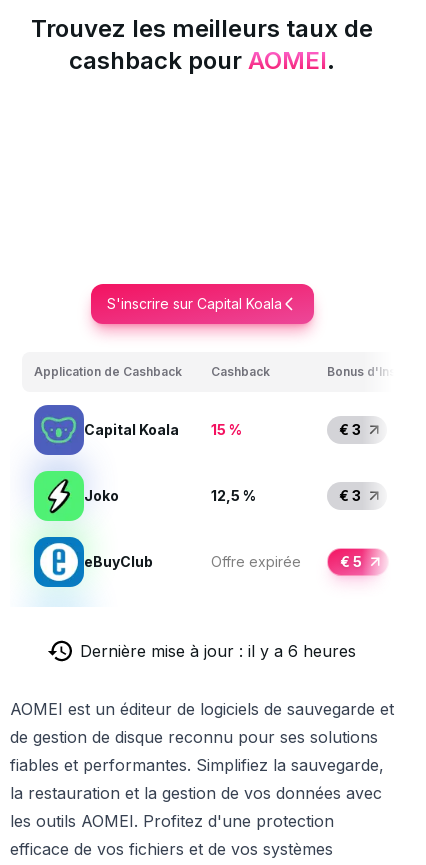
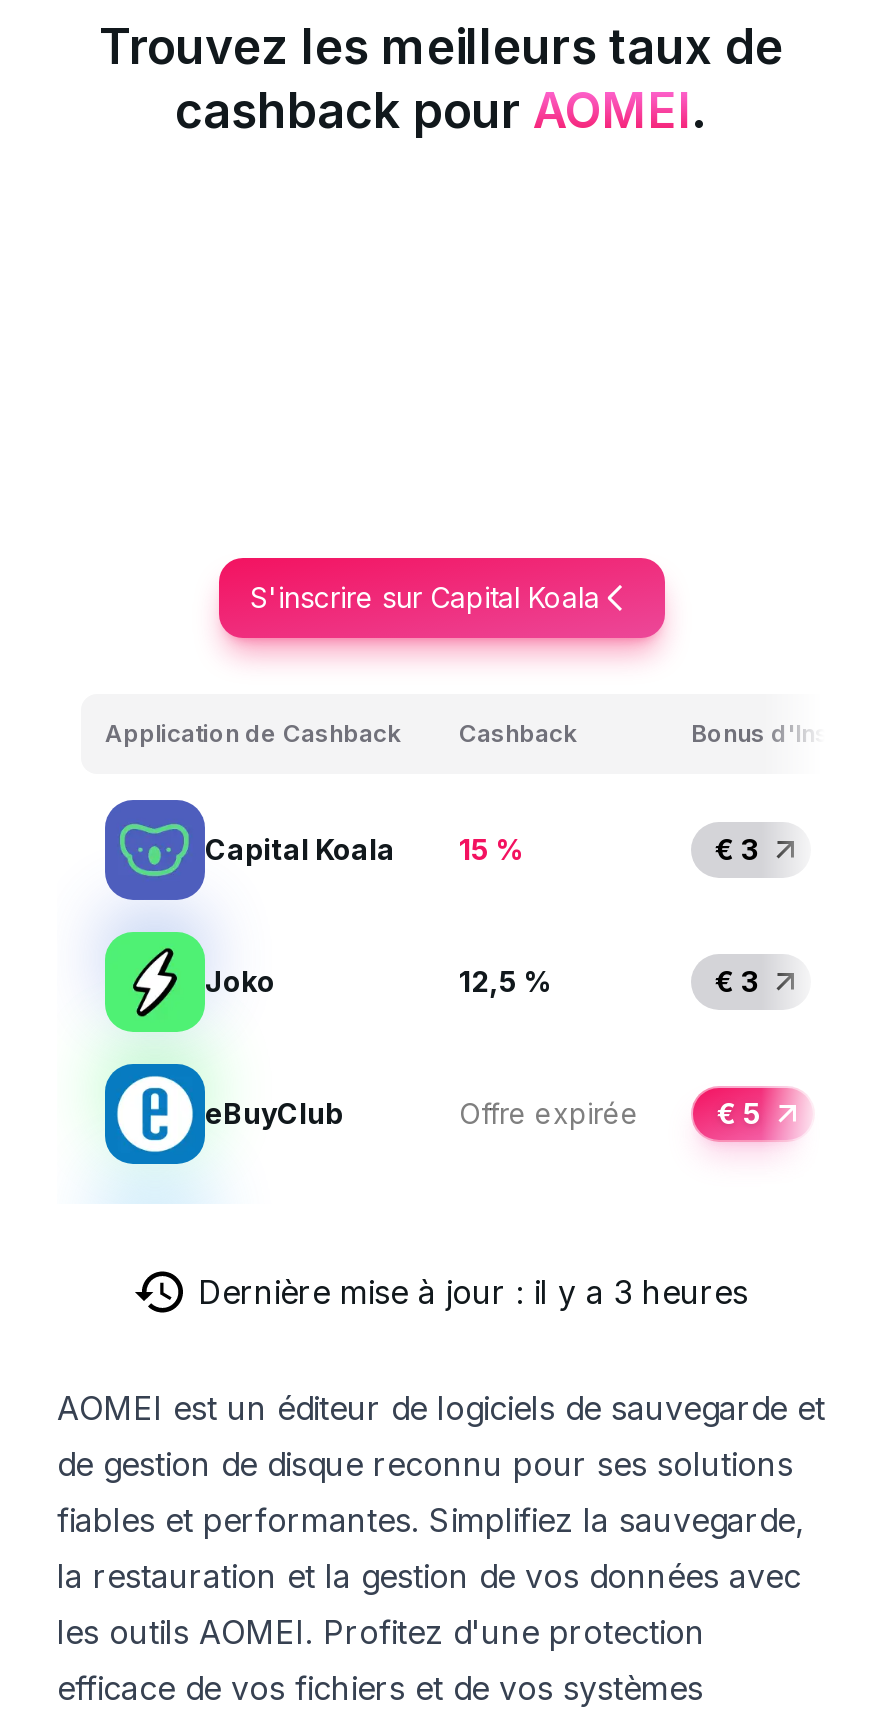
- Dernière mise à jour : il y a 6 heures
+ Dernière mise à jour : il y a 3 heures
